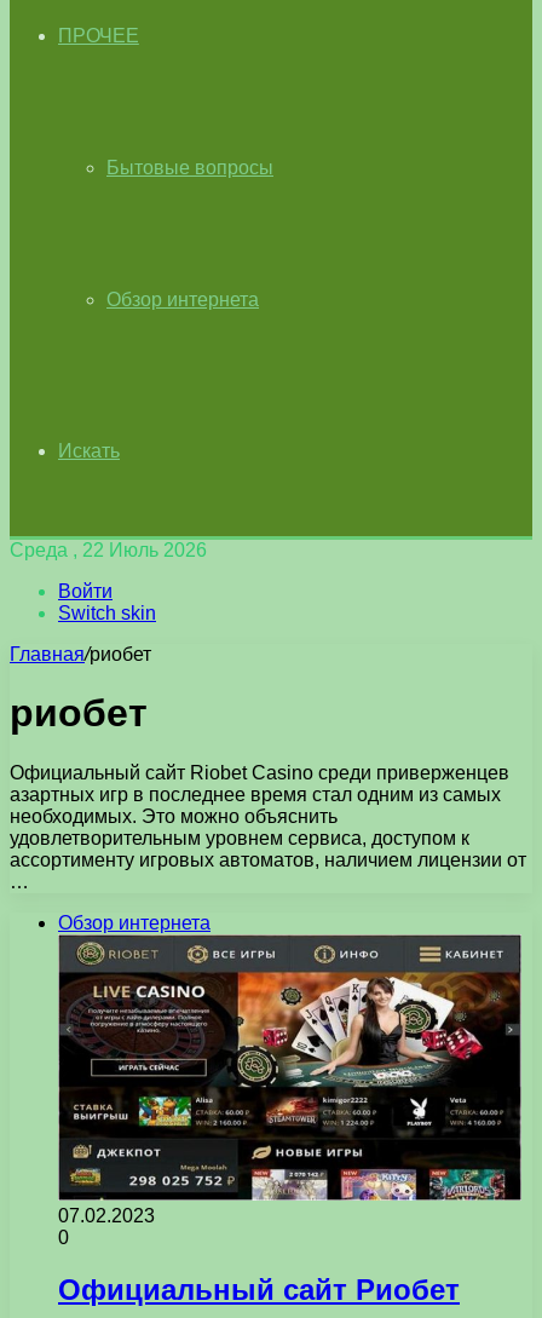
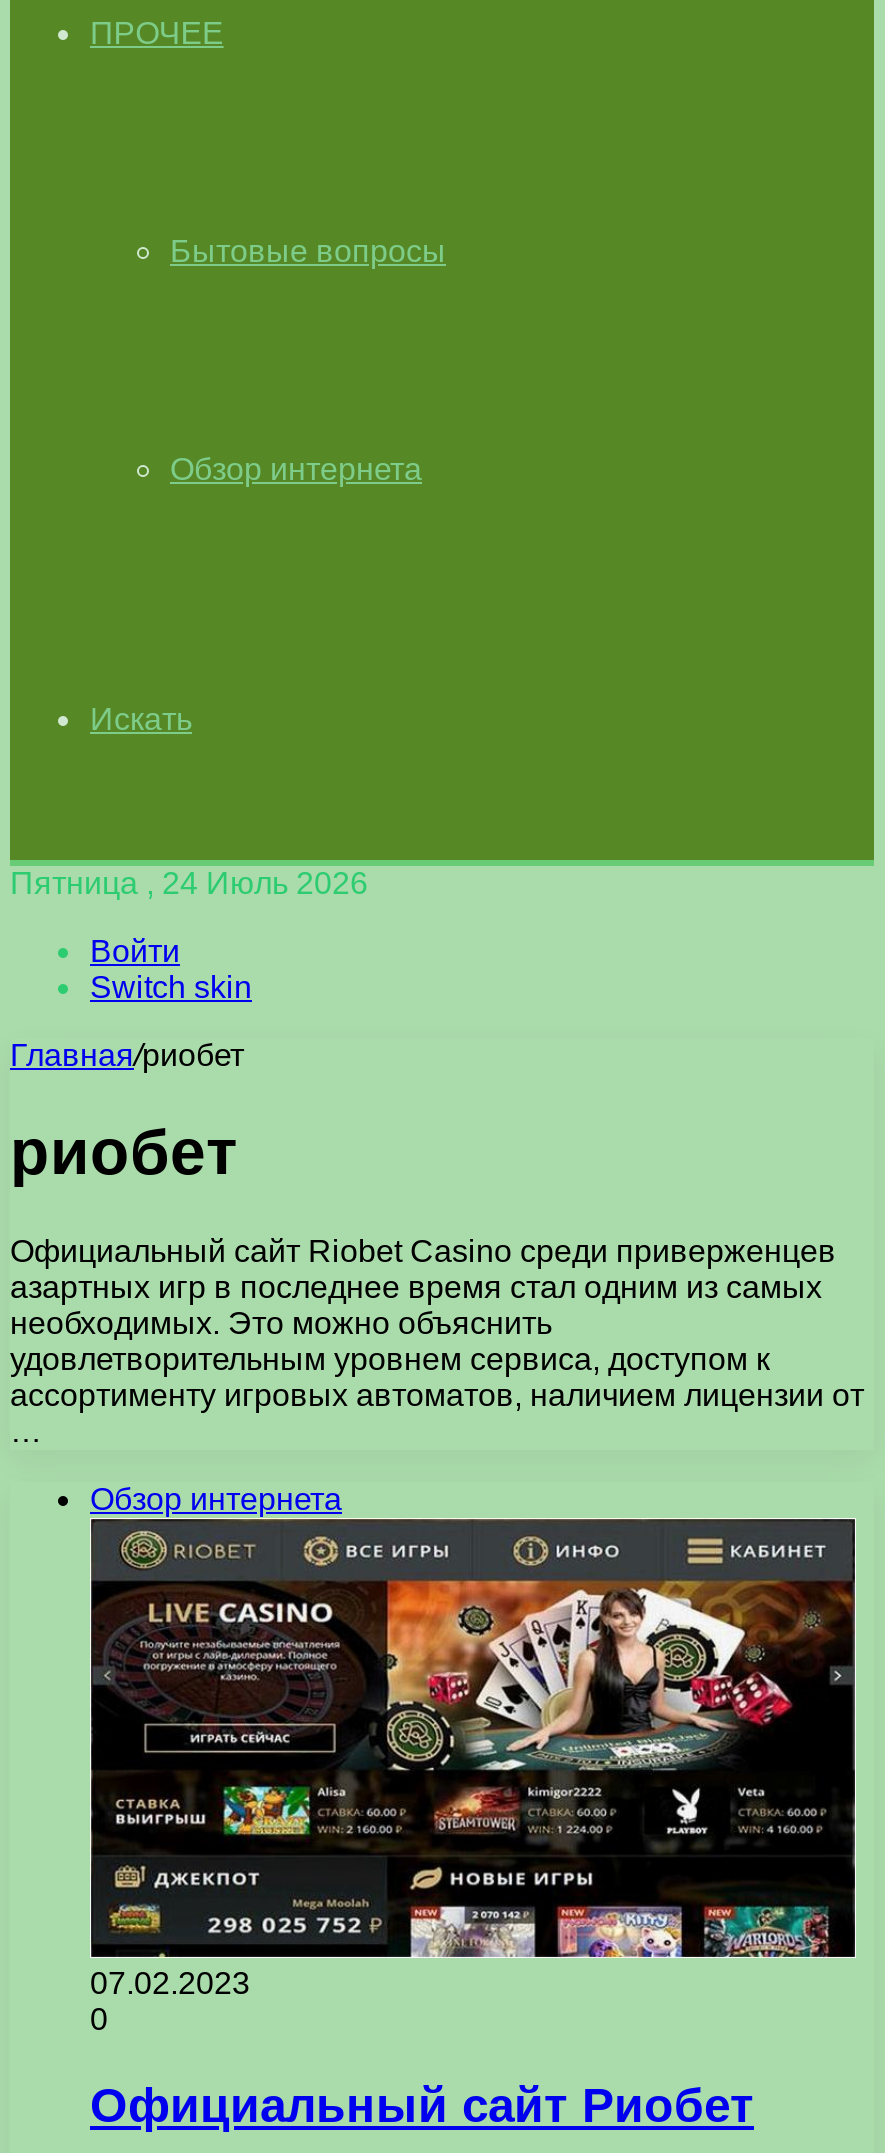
- Среда , 22 Июль 2026
+ Пятница , 24 Июль 2026
